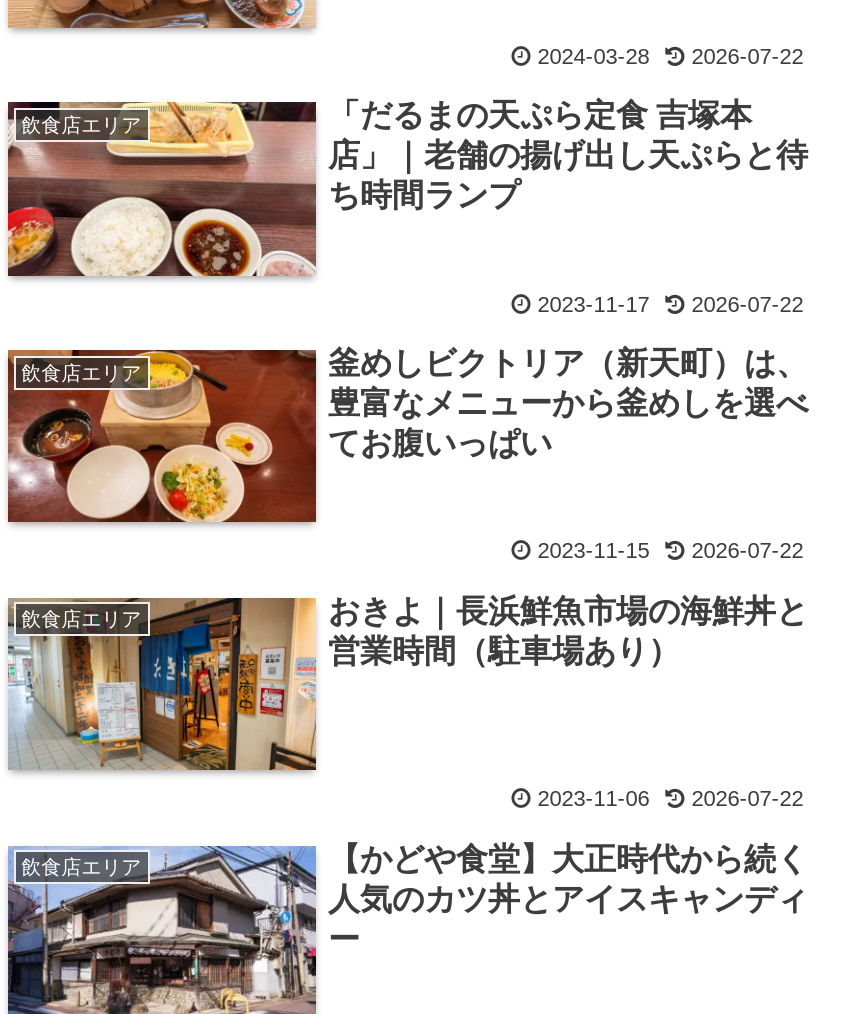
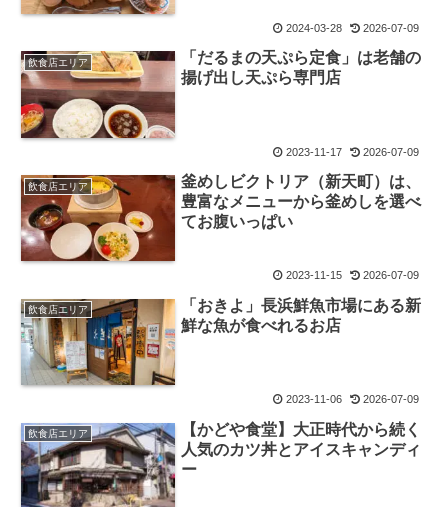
- 2024-03-28 2026-07-22
+ 2024-03-28 2026-07-09

- 「だるまの天ぷら定食 吉塚本
- 店」｜老舗の揚げ出し天ぷらと待
- ち時間ランプ
+ 「だるまの天ぷら定食」は老舗の
+ 揚げ出し天ぷら専門店

- 2023-11-17 2026-07-22
+ 2023-11-17 2026-07-09

- 2023-11-15 2026-07-22
+ 2023-11-15 2026-07-09

- おきよ｜長浜鮮魚市場の海鮮丼と
- 営業時間（駐車場あり）
+ 「おきよ」長浜鮮魚市場にある新
+ 鮮な魚が食べれるお店

- 2023-11-06 2026-07-22
+ 2023-11-06 2026-07-09
